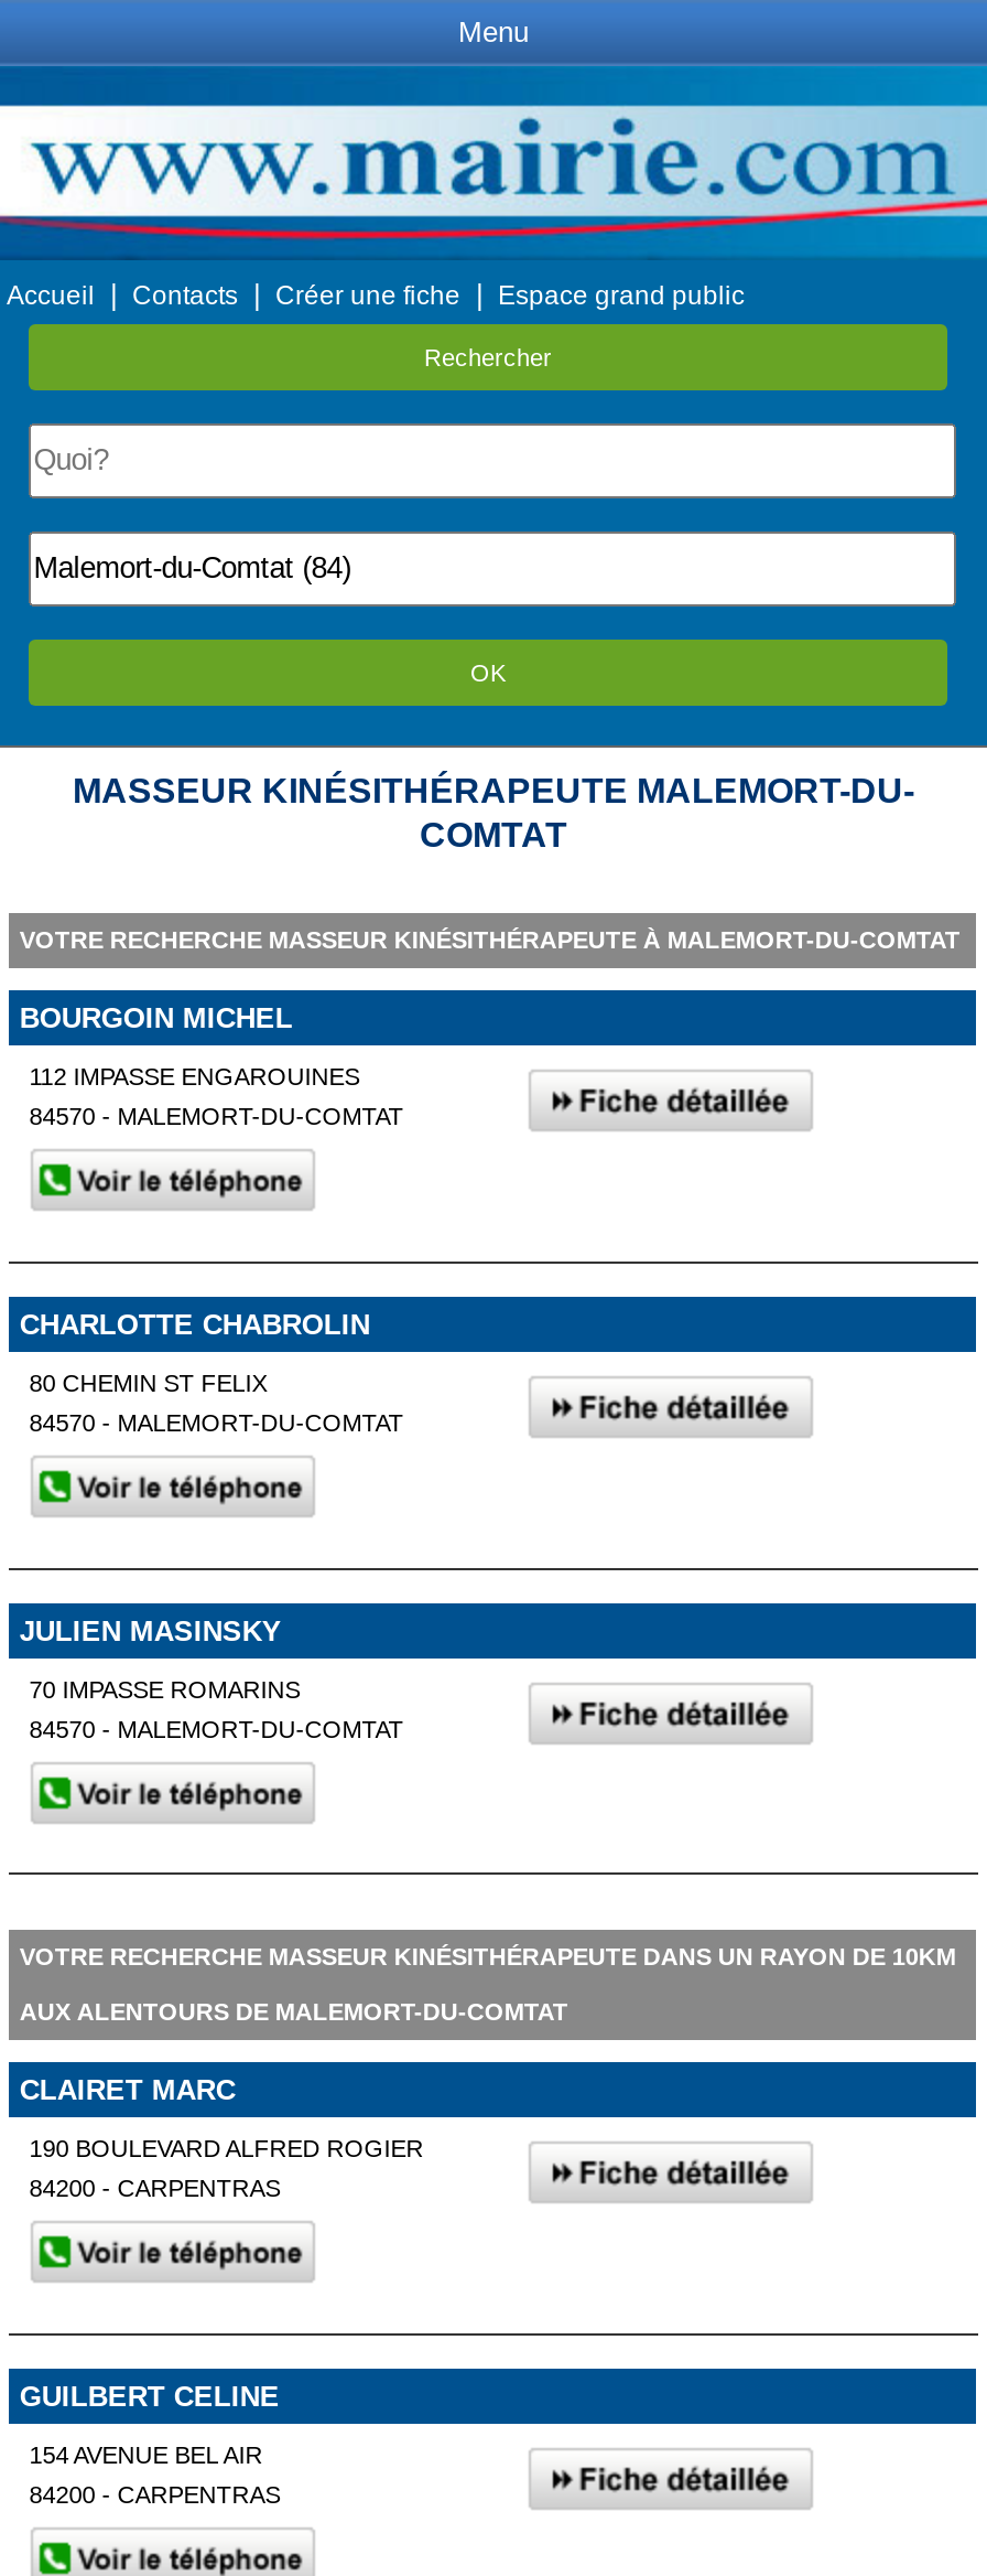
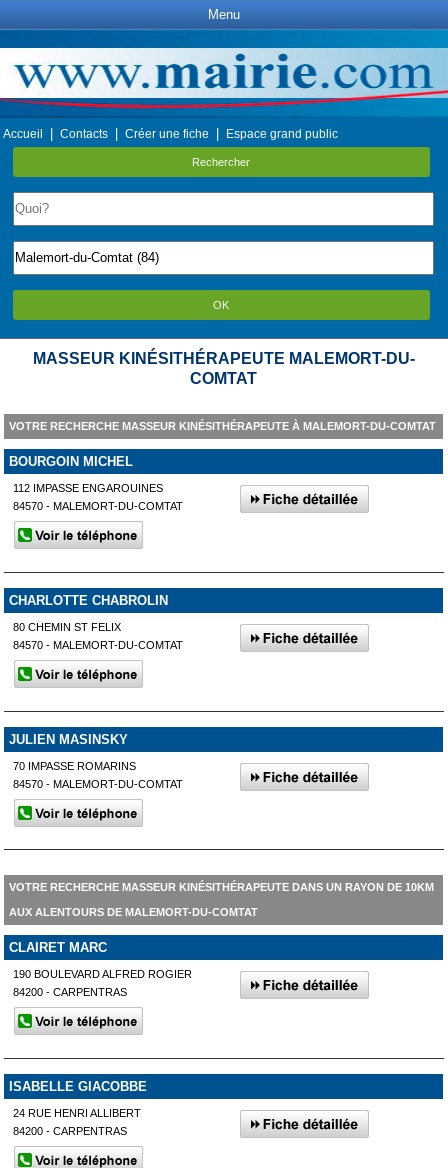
- GUILBERT CELINE
+ ISABELLE GIACOBBE

- 154 AVENUE BEL AIR
+ 24 RUE HENRI ALLIBERT
